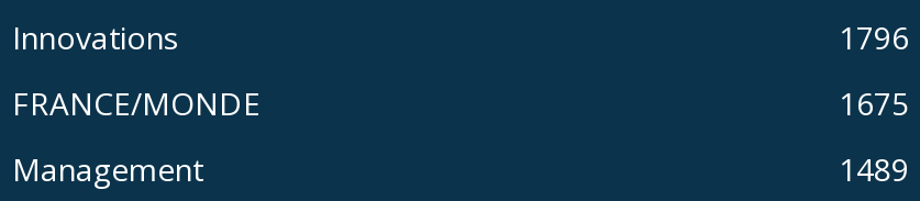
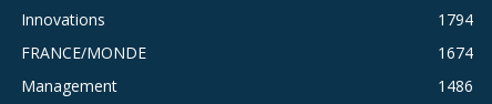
- 1796
+ 1794

- 1675
+ 1674

- 1489
+ 1486
